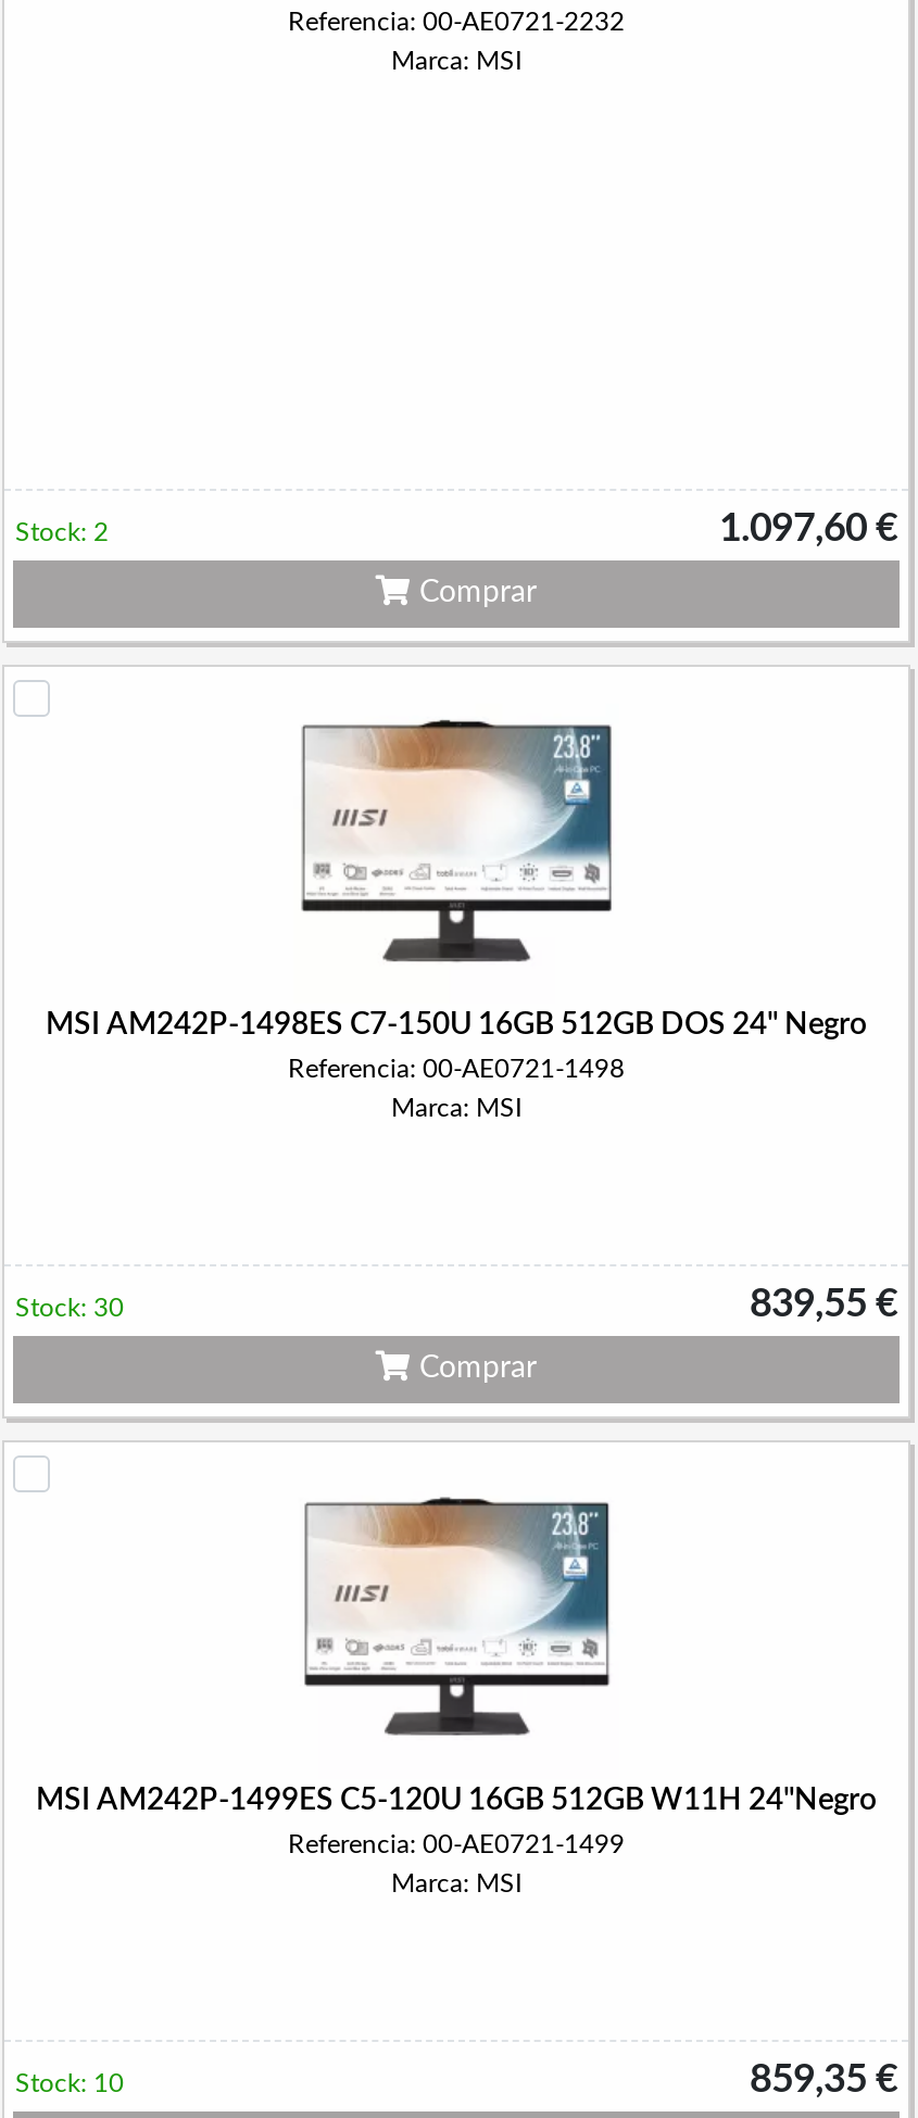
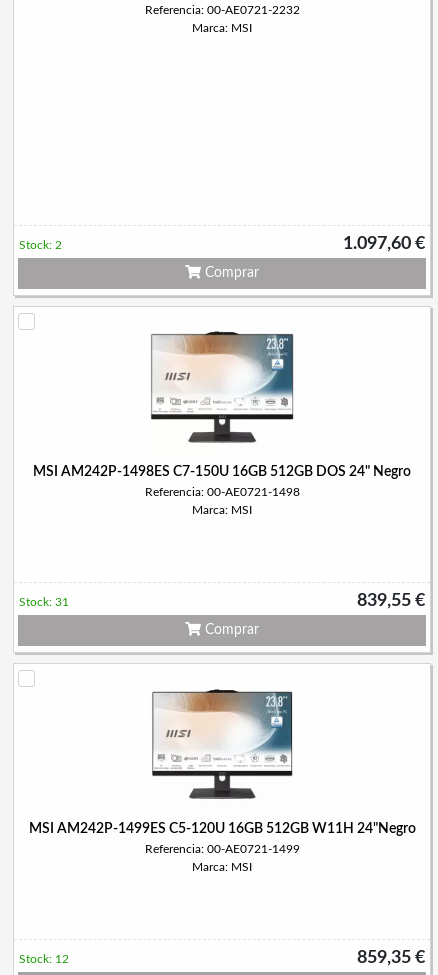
- Stock: 30
+ Stock: 31

- Stock: 10
+ Stock: 12
